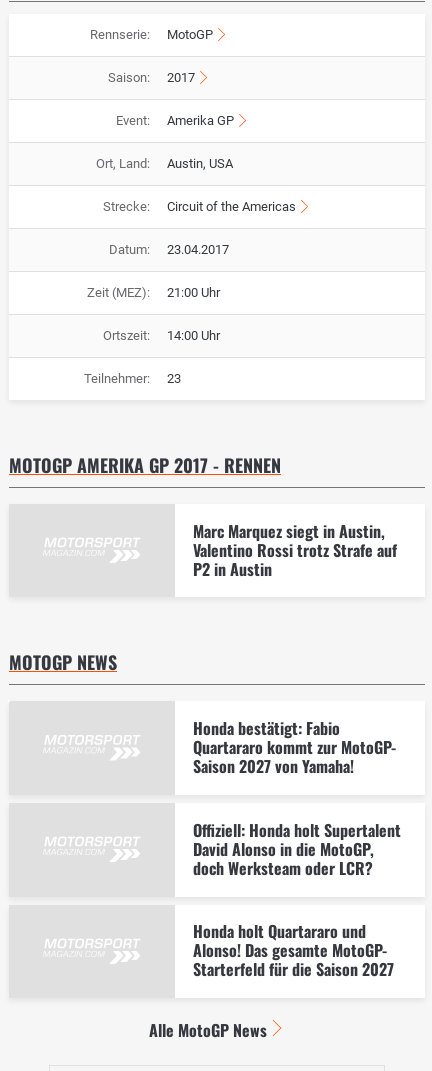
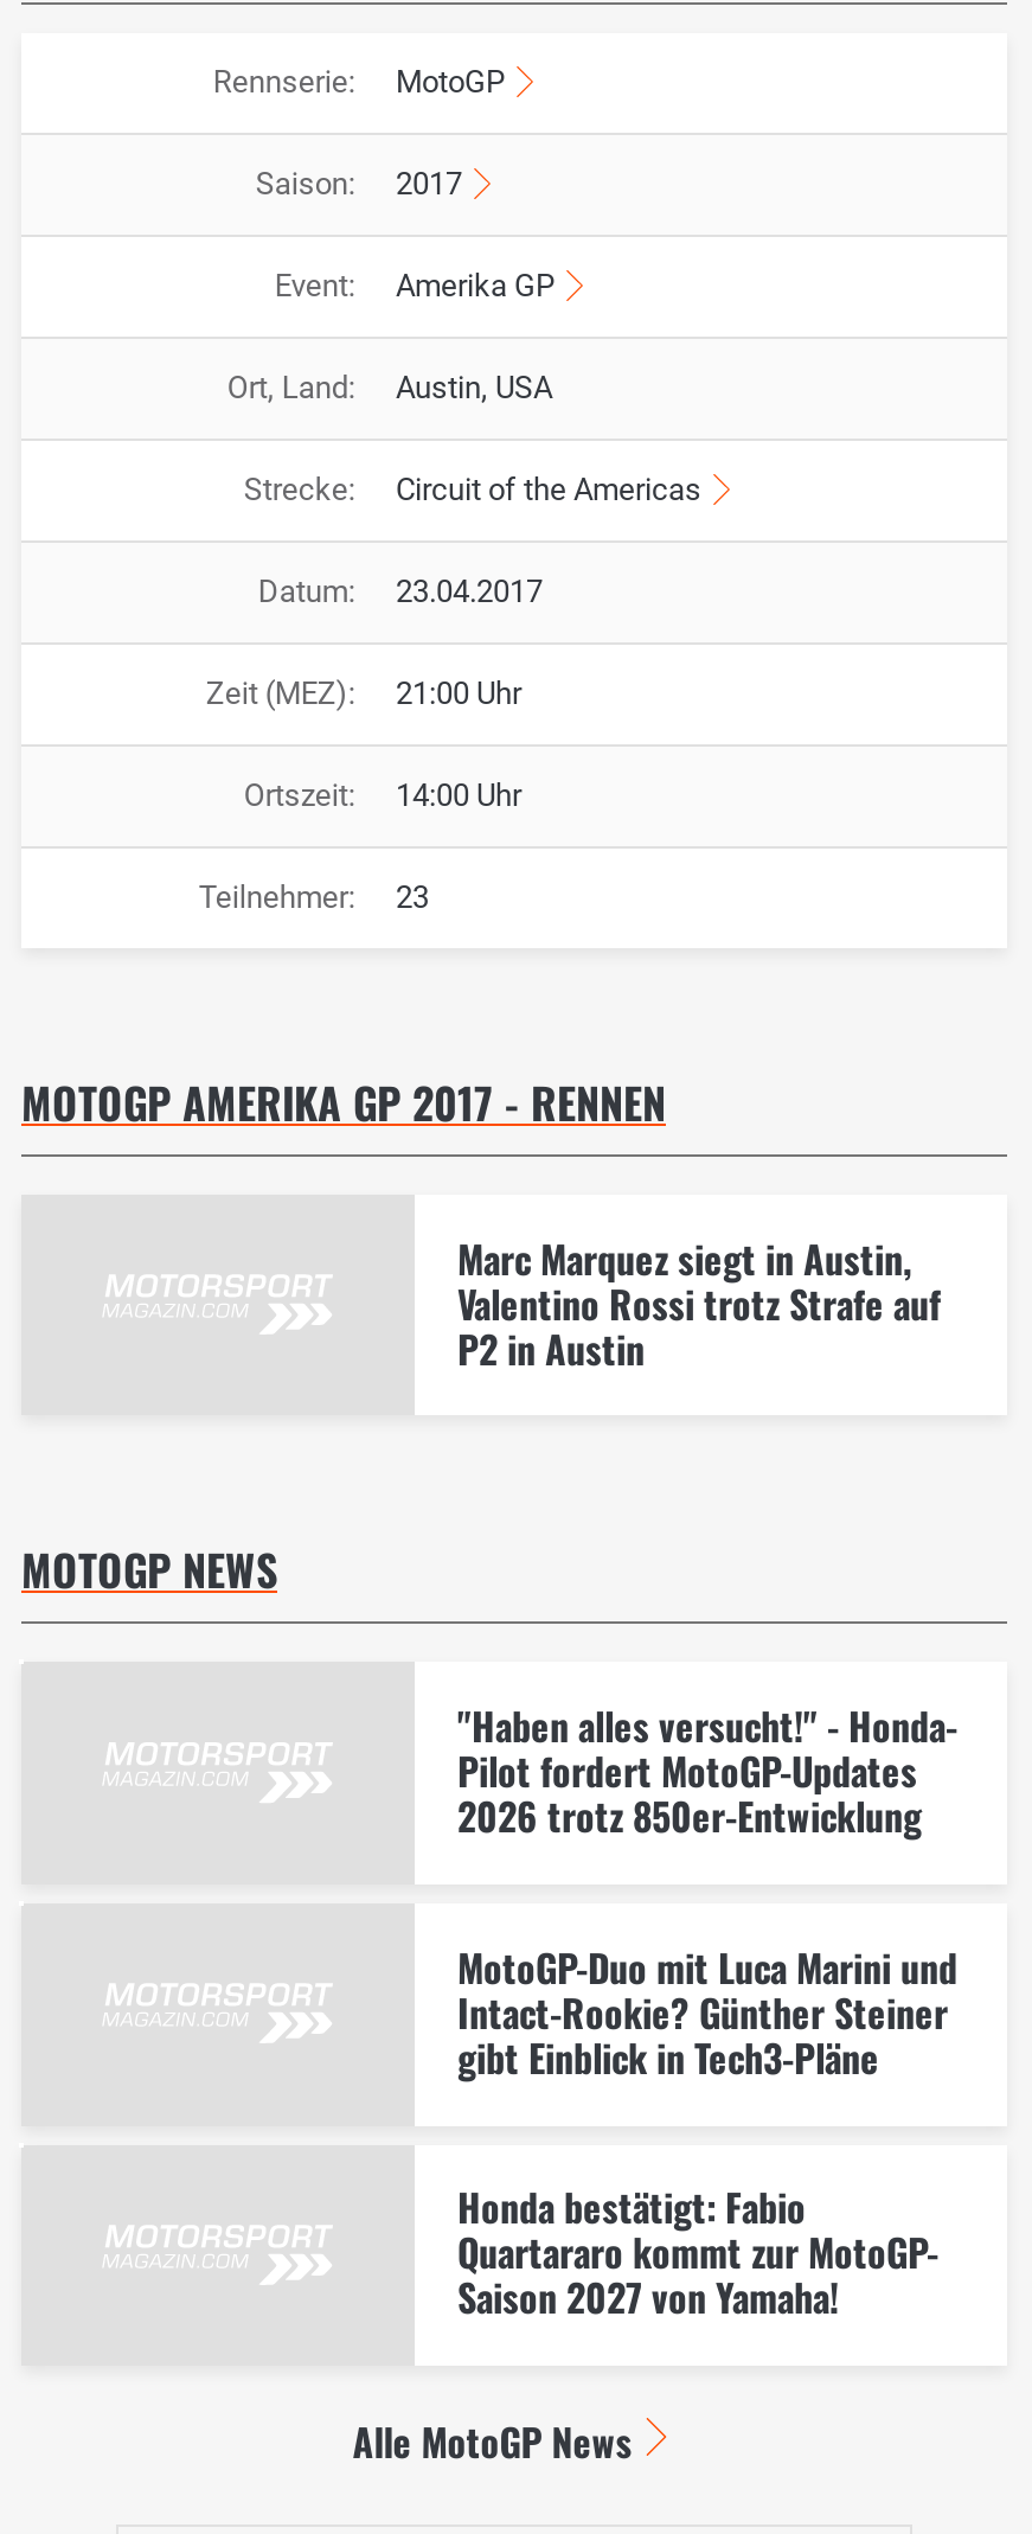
+ "Haben alles versucht!" - Honda-
+ Pilot fordert MotoGP-Updates
+ 2026 trotz 850er-Entwicklung
+ MotoGP-Duo mit Luca Marini und
+ Intact-Rookie? Günther Steiner
+ gibt Einblick in Tech3-Pläne

moved down: Honda bestätigt: Fabio | Quartararo kommt zur MotoGP- | Saison 2027 von Yamaha!

- Offiziell: Honda holt Supertalent
- David Alonso in die MotoGP,
- doch Werksteam oder LCR?
- Honda holt Quartararo und
- Alonso! Das gesamte MotoGP-
- Starterfeld für die Saison 2027
